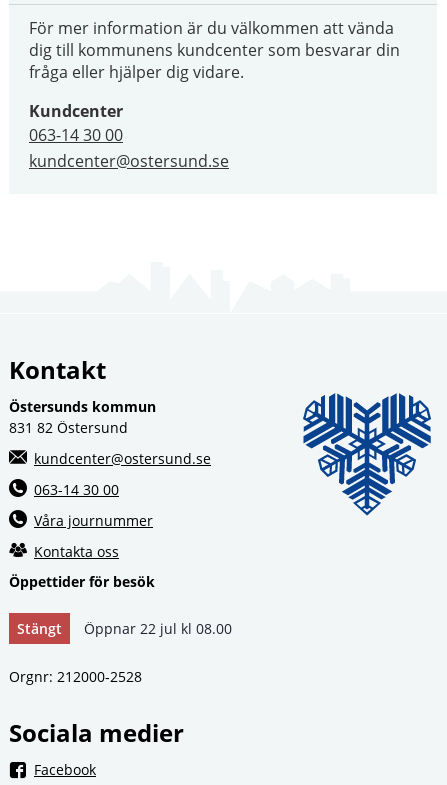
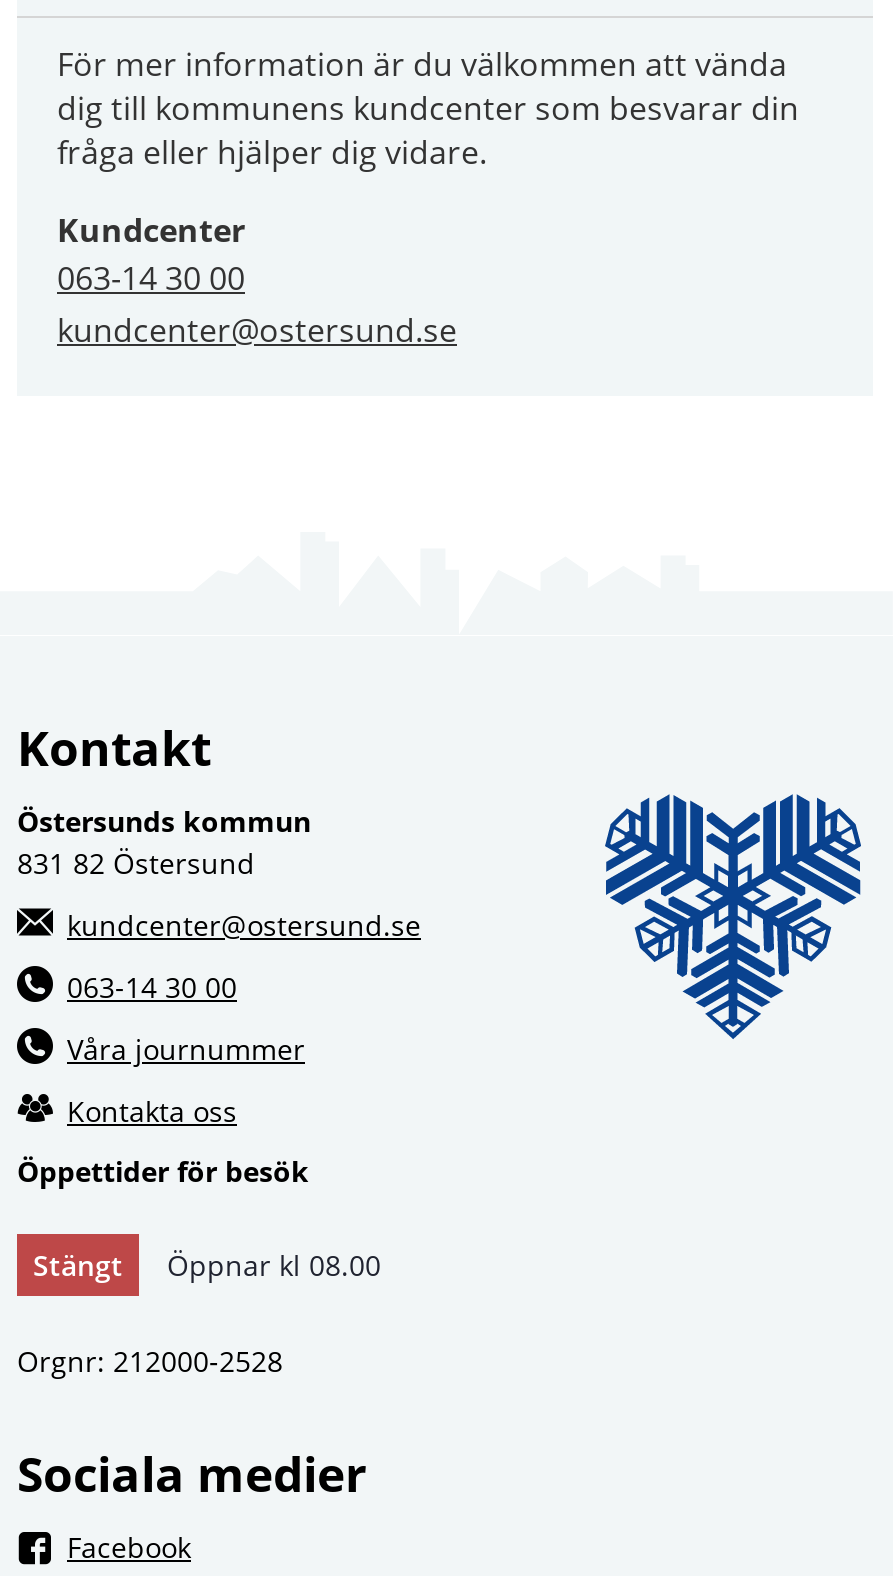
- Stängt Öppnar 22 jul kl 08.00
+ Stängt Öppnar kl 08.00
